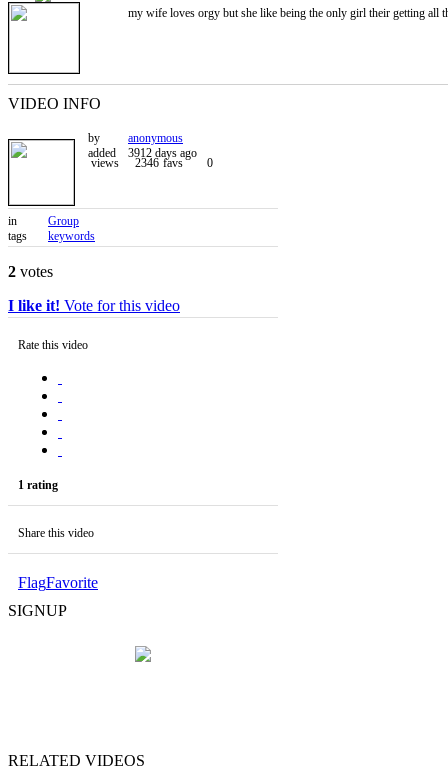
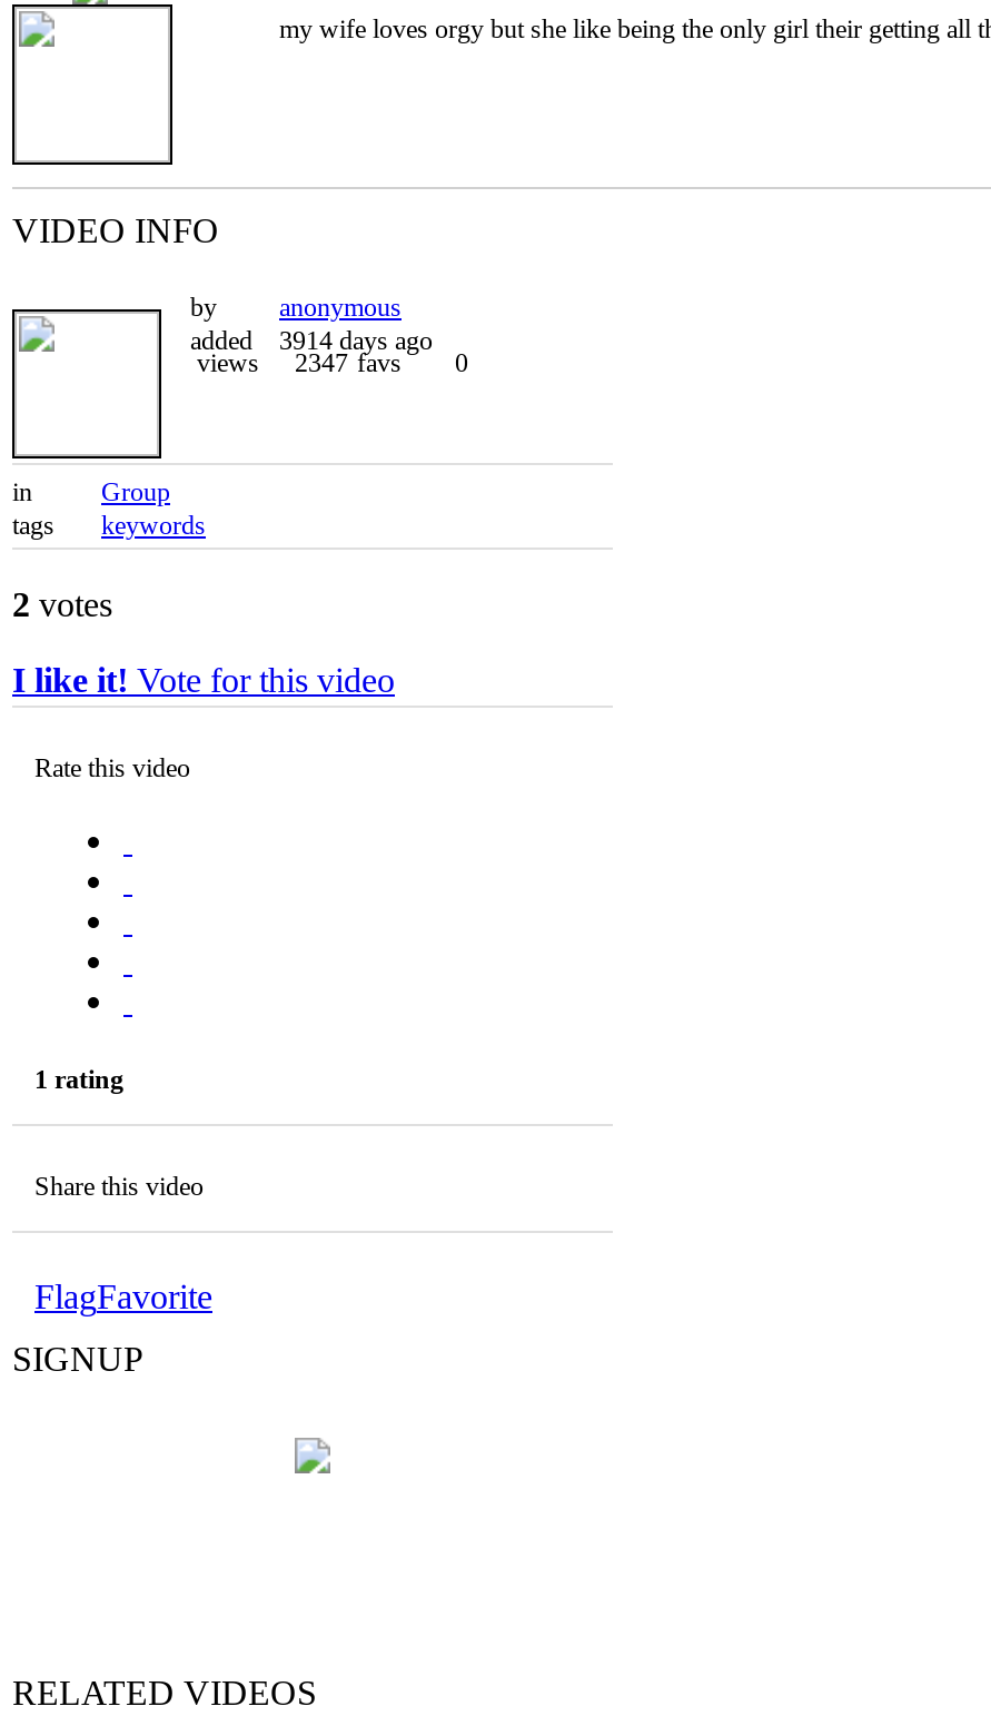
- added 3912 days ago
+ added 3914 days ago

- views 2346 favs 0
+ views 2347 favs 0
